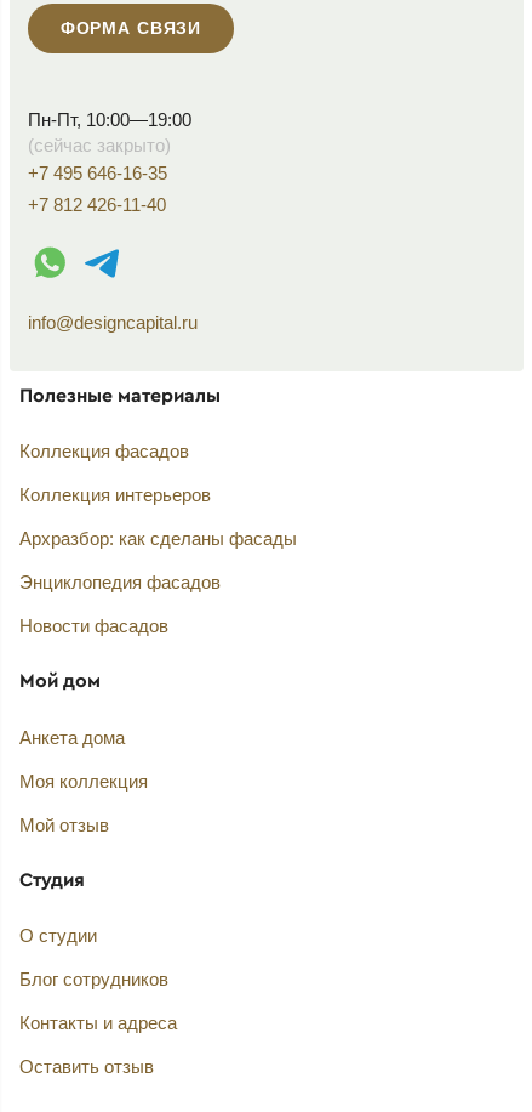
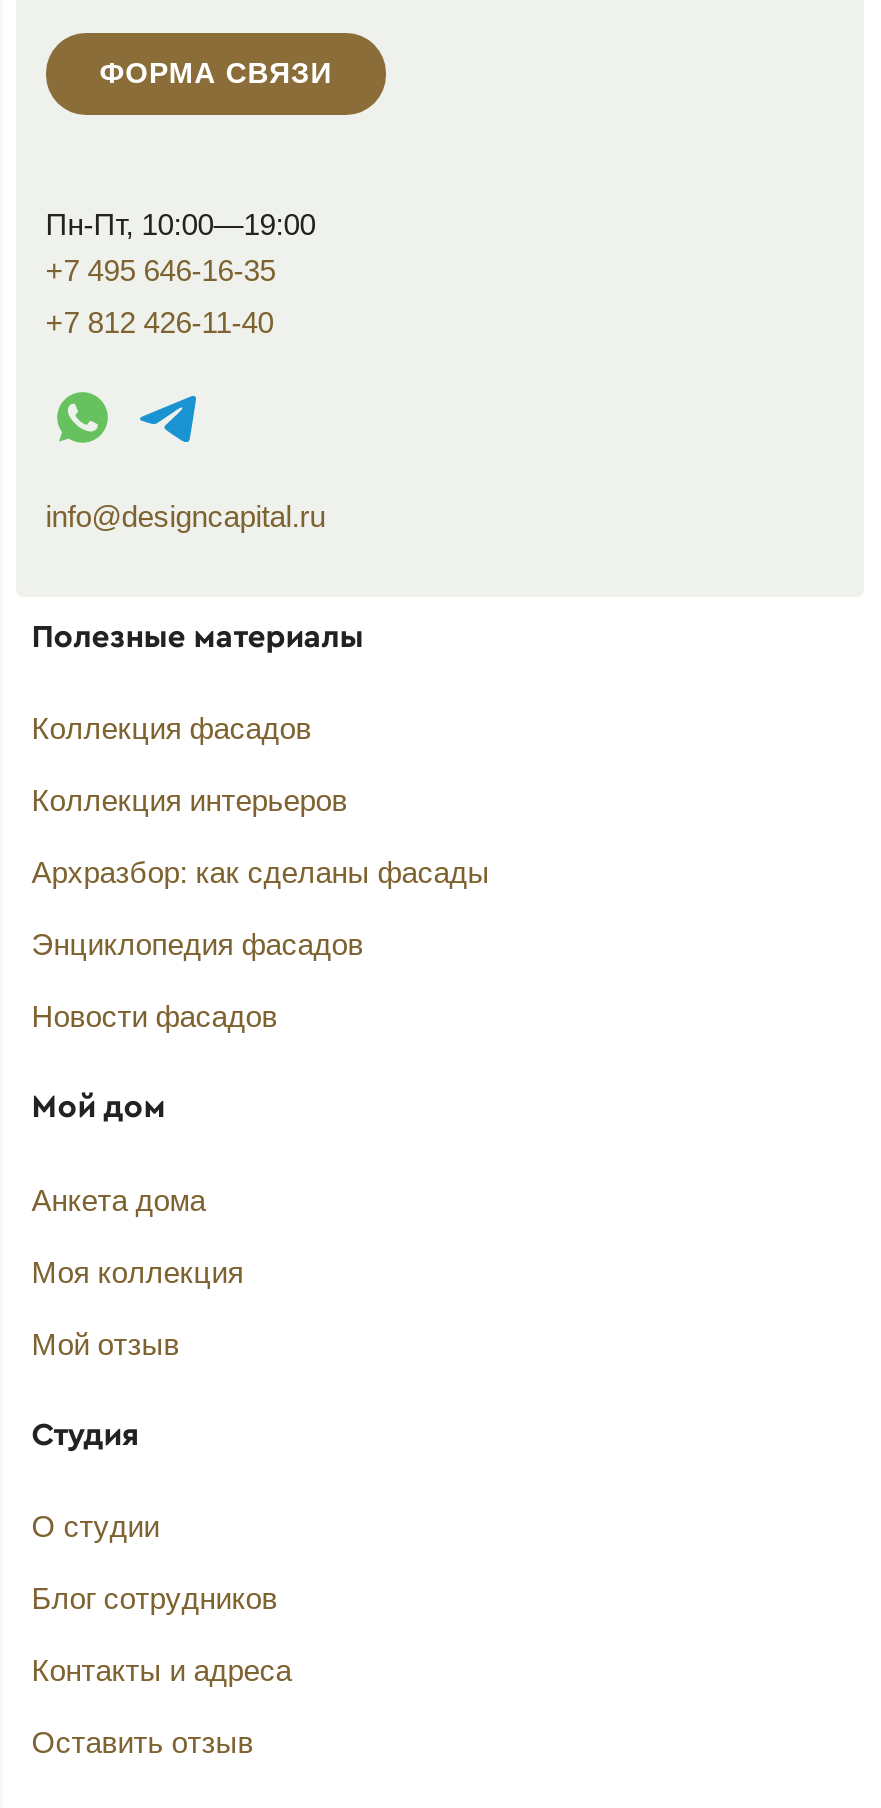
- (сейчас закрыто)
